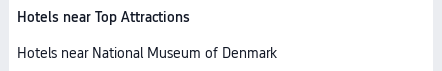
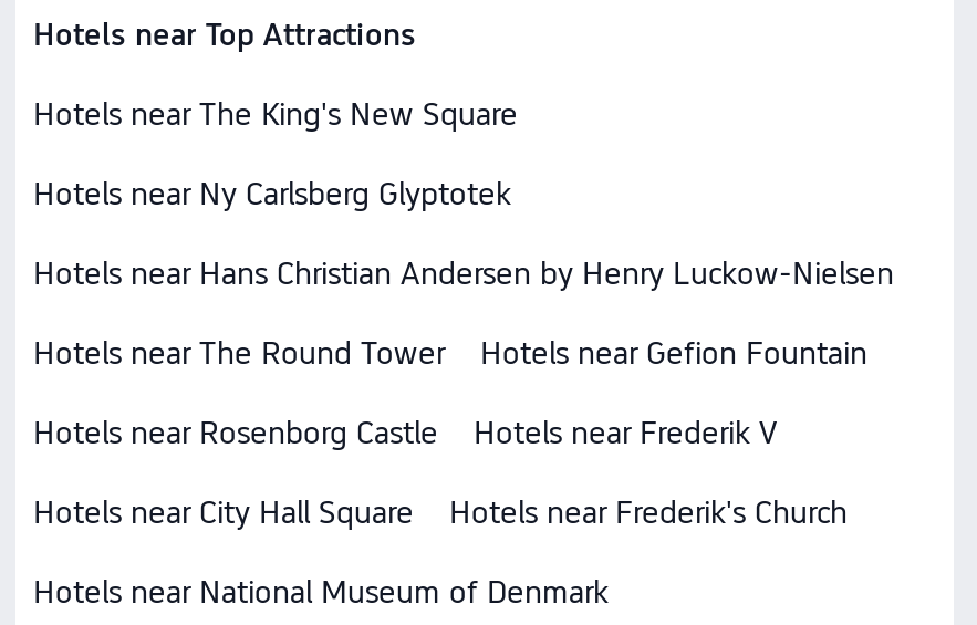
+ Hotels near The King's New Square
+ Hotels near Ny Carlsberg Glyptotek
+ Hotels near Hans Christian Andersen by Henry Luckow-Nielsen
+ Hotels near The Round Tower
+ Hotels near Gefion Fountain
+ Hotels near Rosenborg Castle
+ Hotels near Frederik V
+ Hotels near City Hall Square
+ Hotels near Frederik's Church
